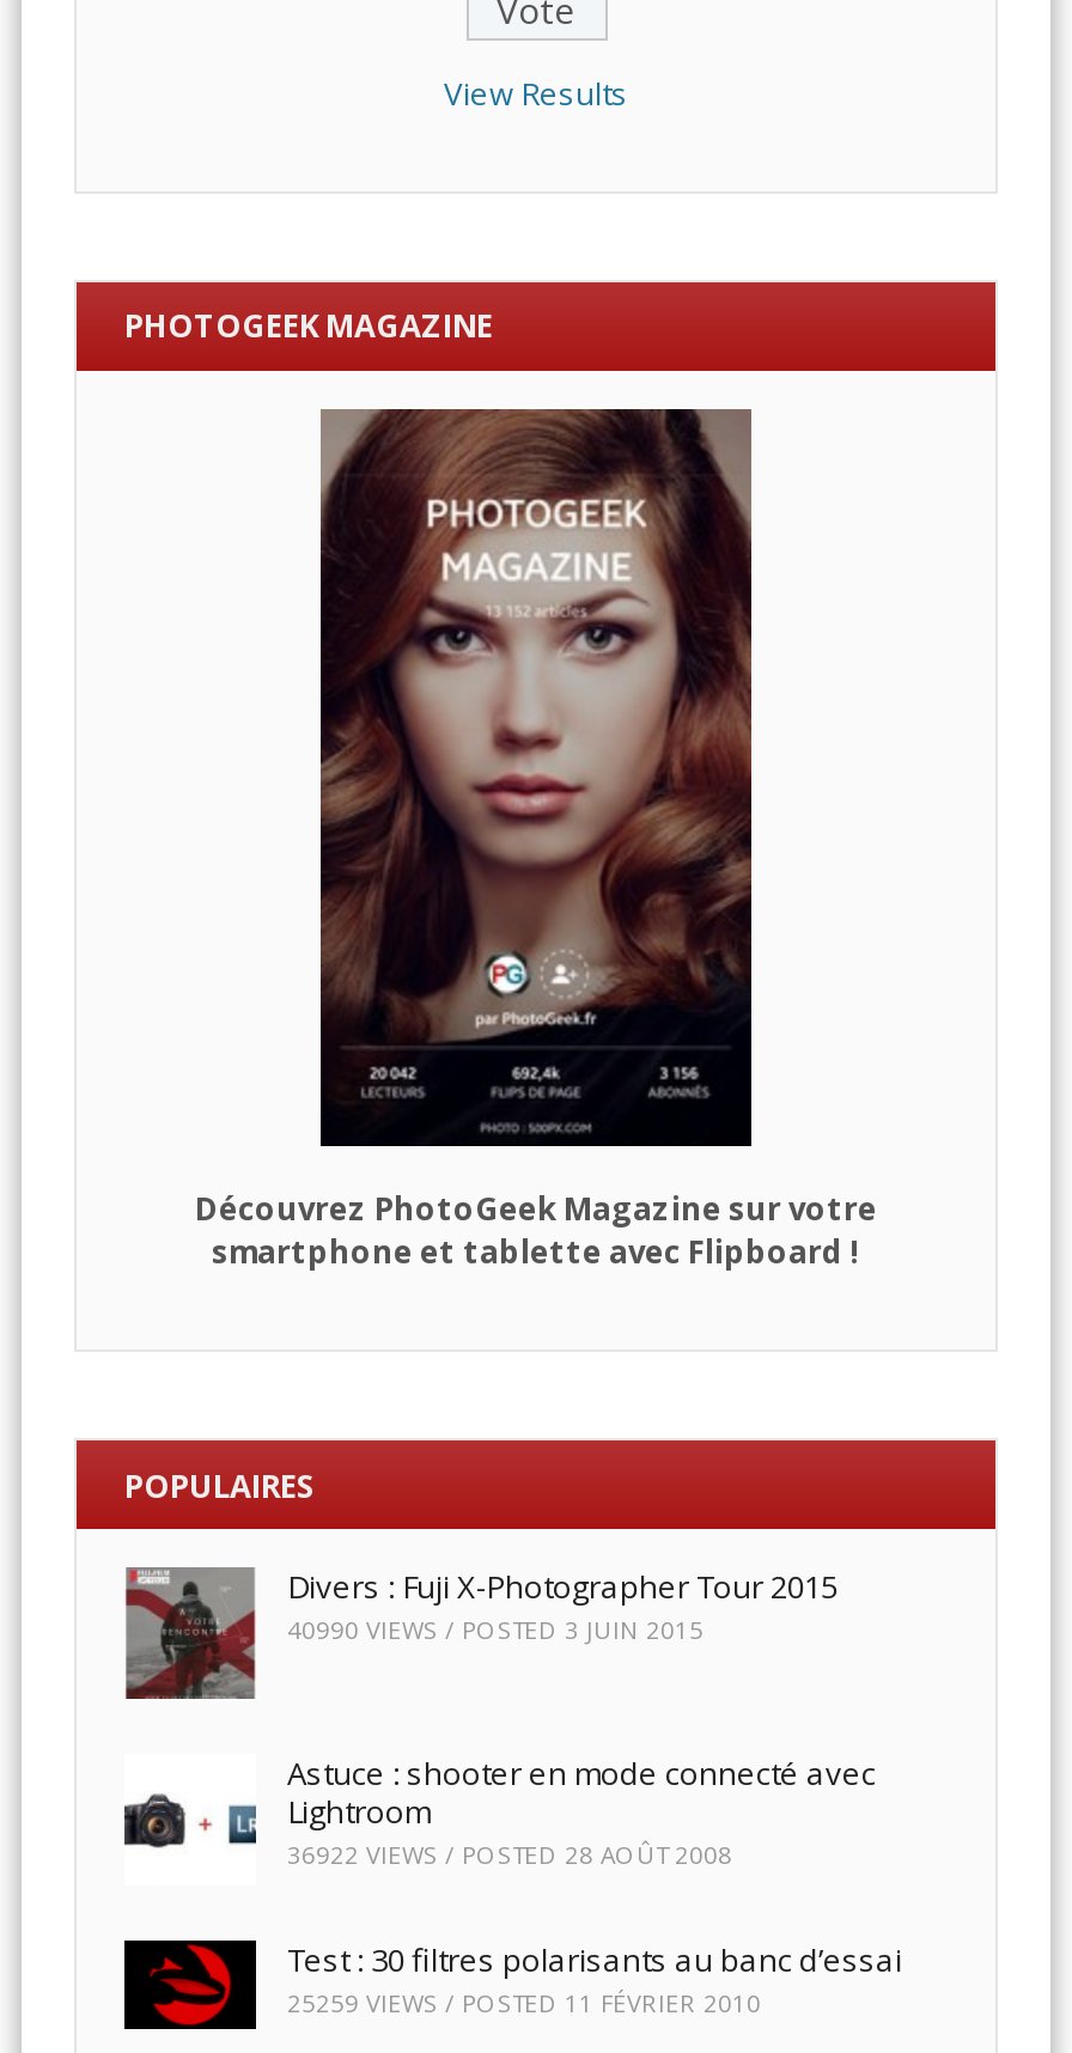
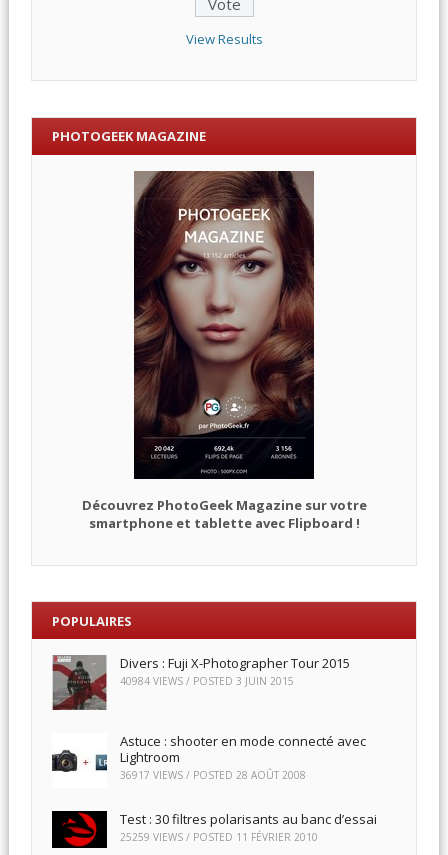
- 40990 VIEWS / POSTED 3 JUIN 2015
+ 40984 VIEWS / POSTED 3 JUIN 2015

- 36922 VIEWS / POSTED 28 AOÛT 2008
+ 36917 VIEWS / POSTED 28 AOÛT 2008
